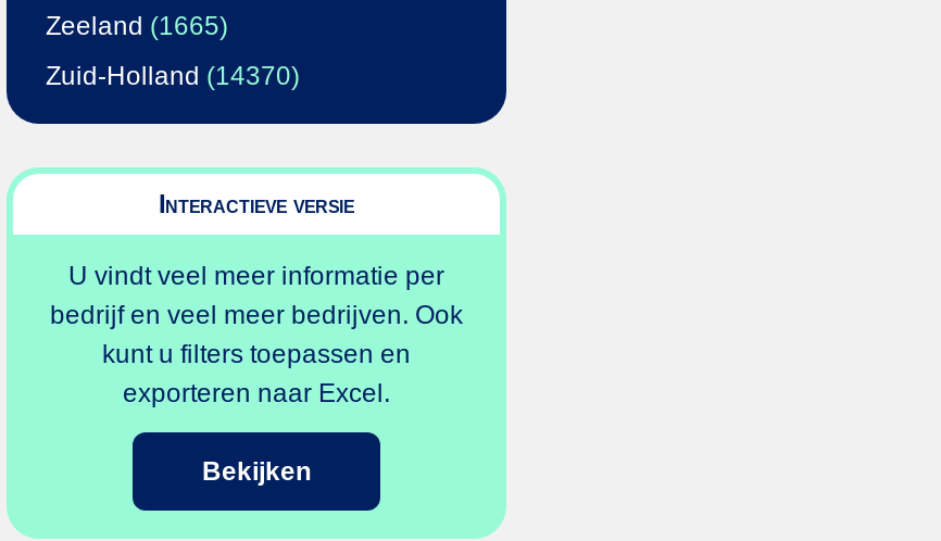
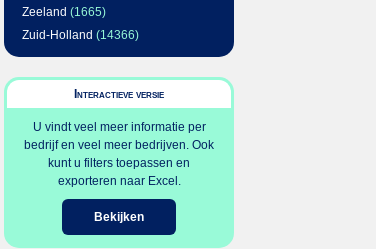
- Zuid-Holland (14370)
+ Zuid-Holland (14366)
